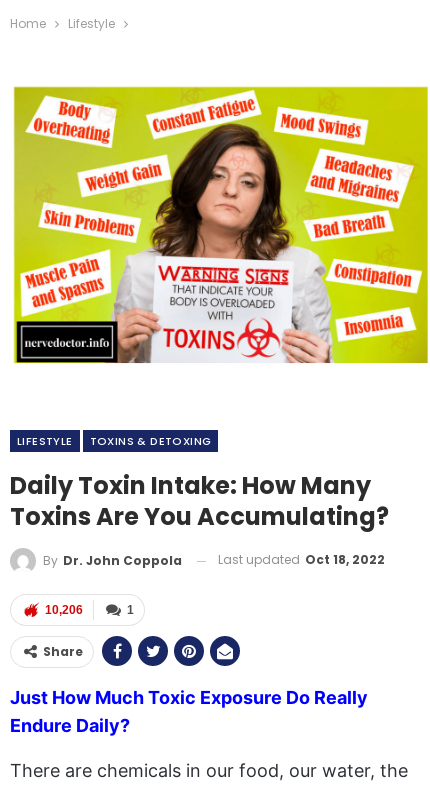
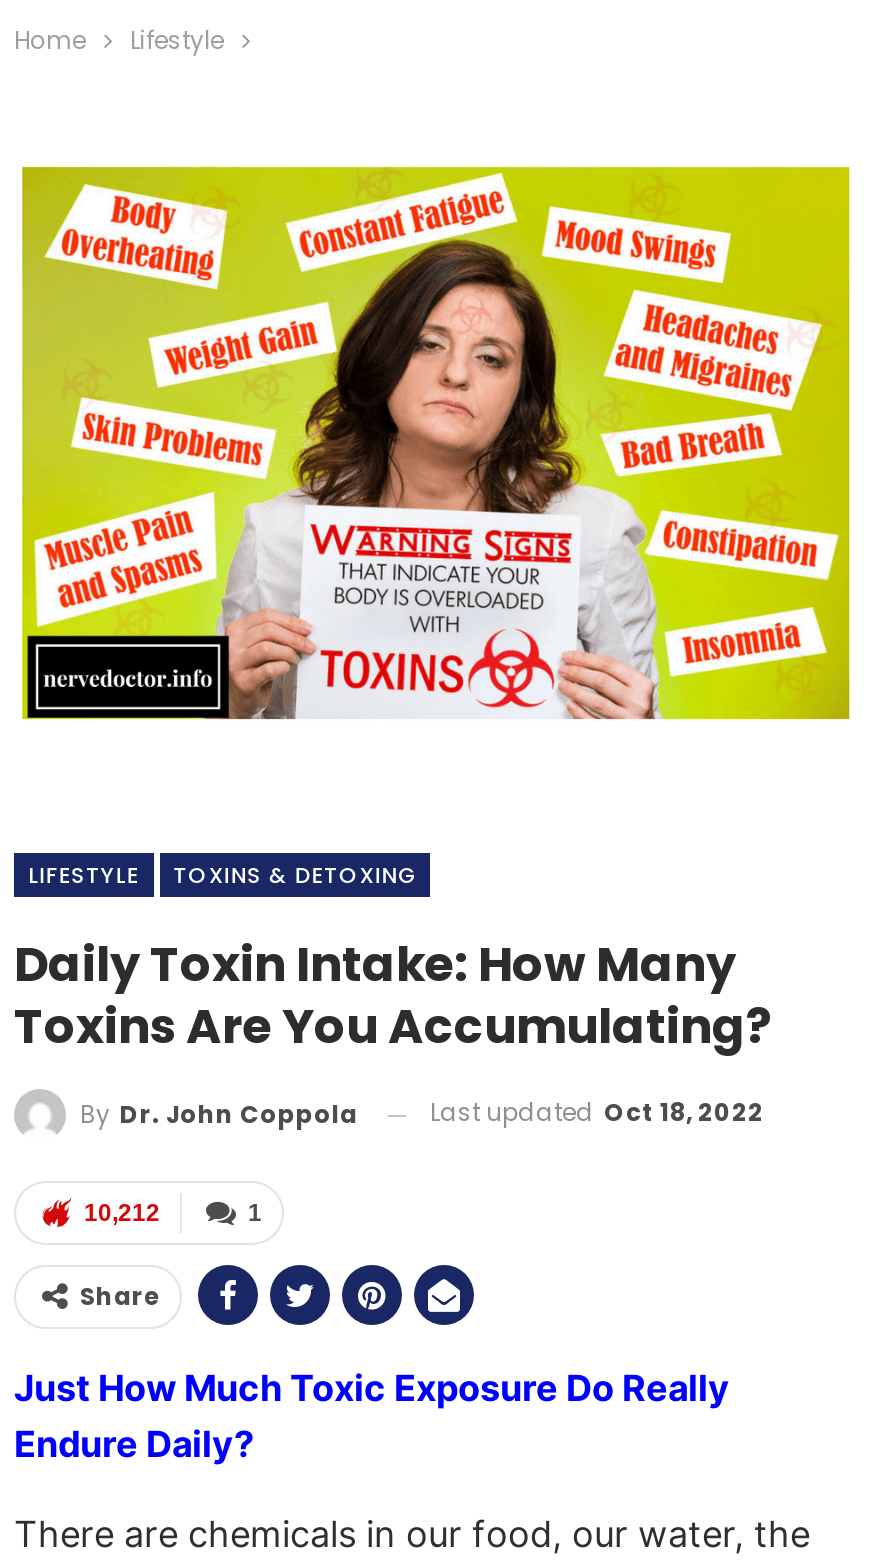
- 10,206
+ 10,212
